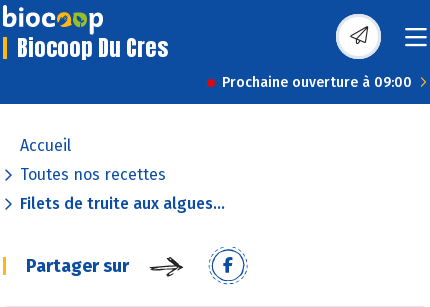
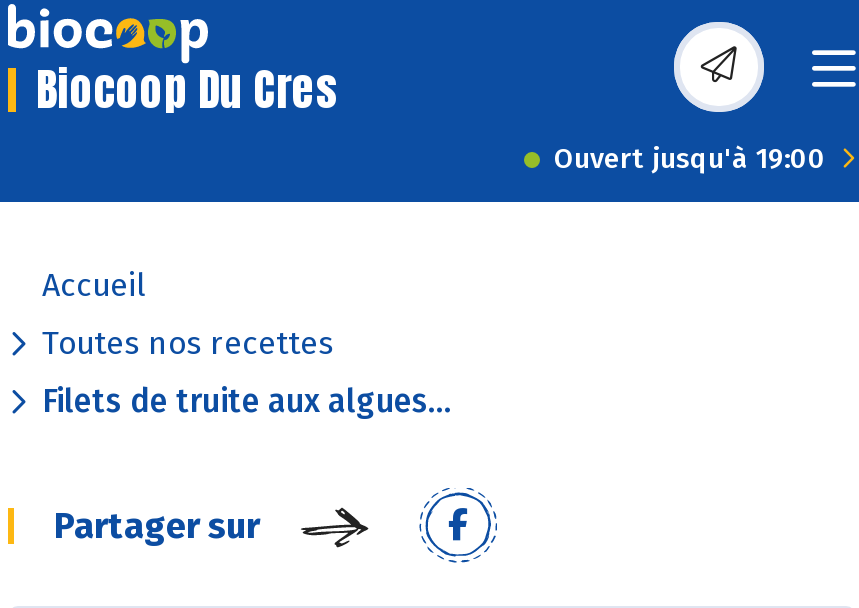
- Prochaine ouverture à 09:00
+ Ouvert jusqu'à 19:00
